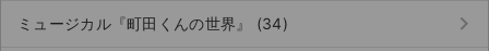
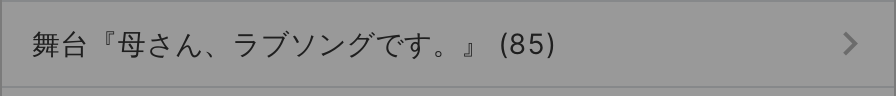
- ミュージカル『町田くんの世界』 (34)
+ 舞台『母さん、ラブソングです。』 (85)
